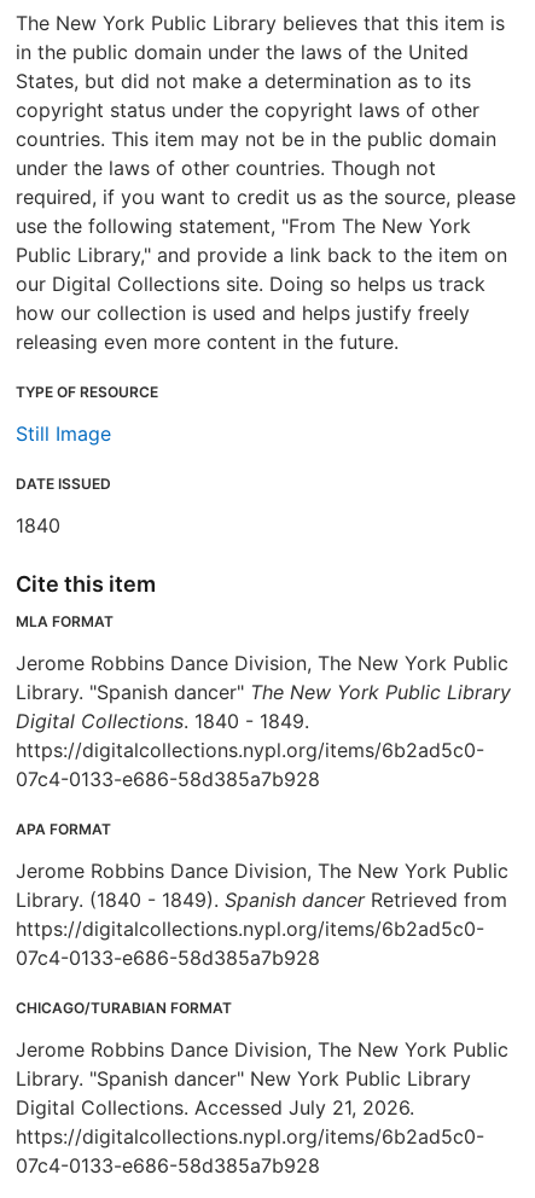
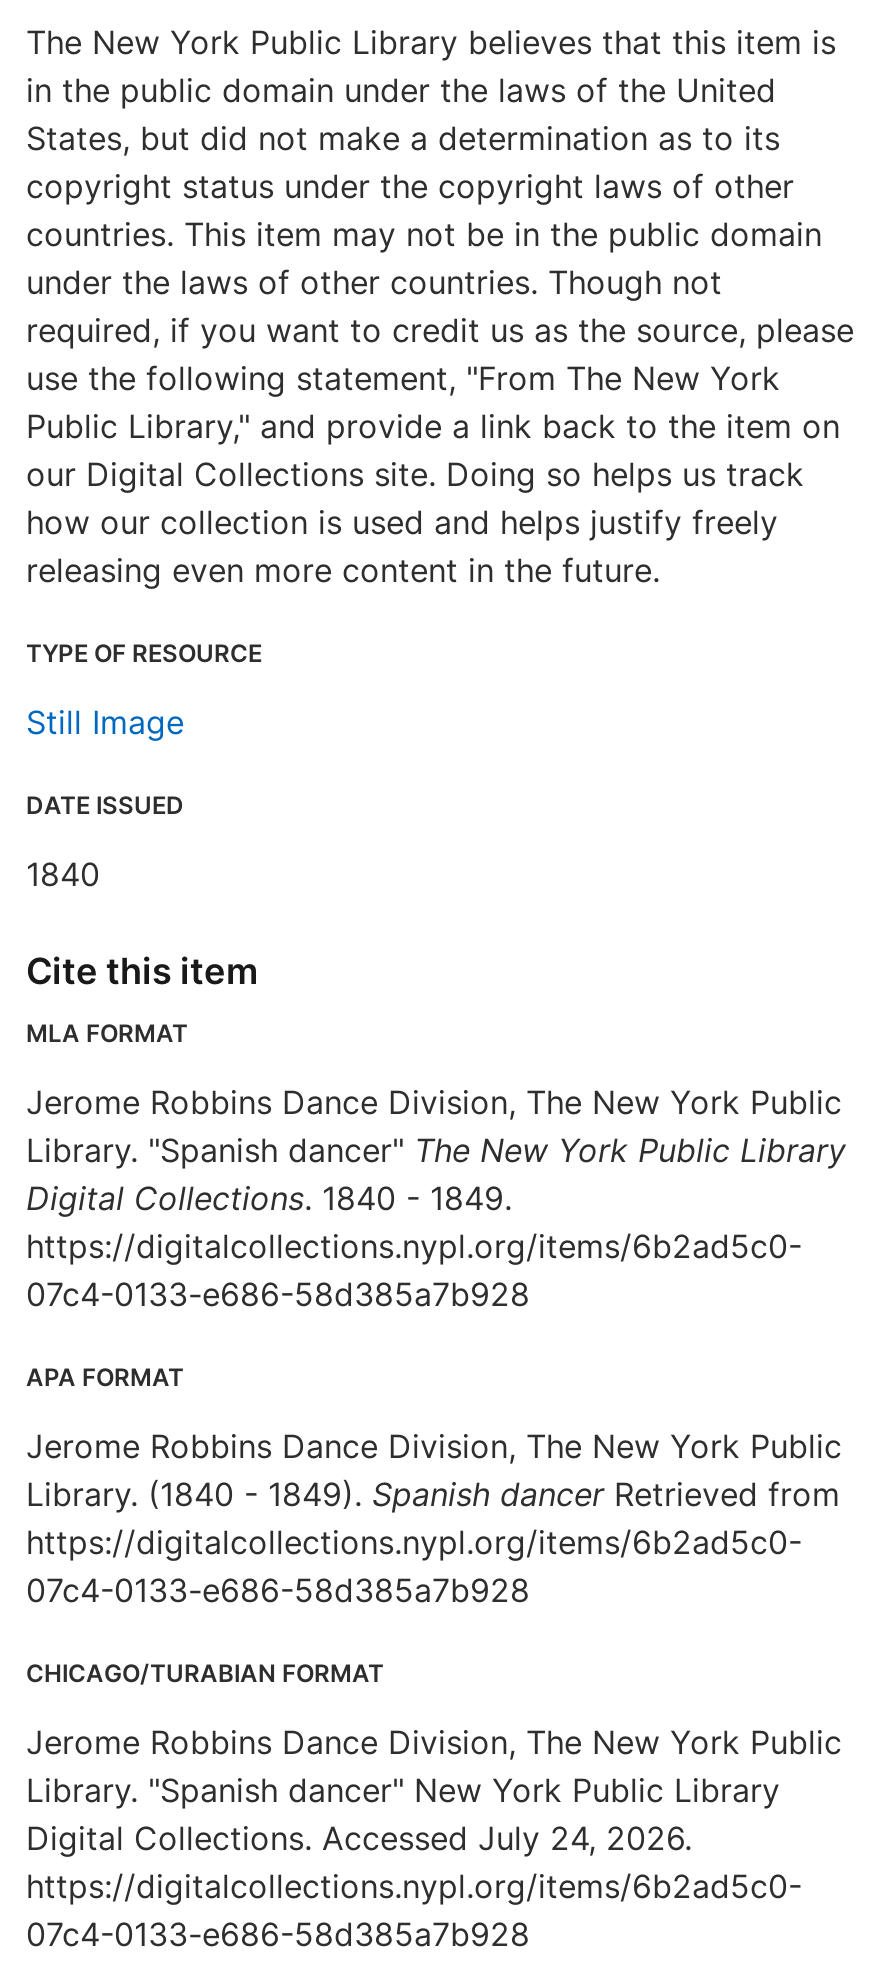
- Digital Collections. Accessed July 21, 2026.
+ Digital Collections. Accessed July 24, 2026.
